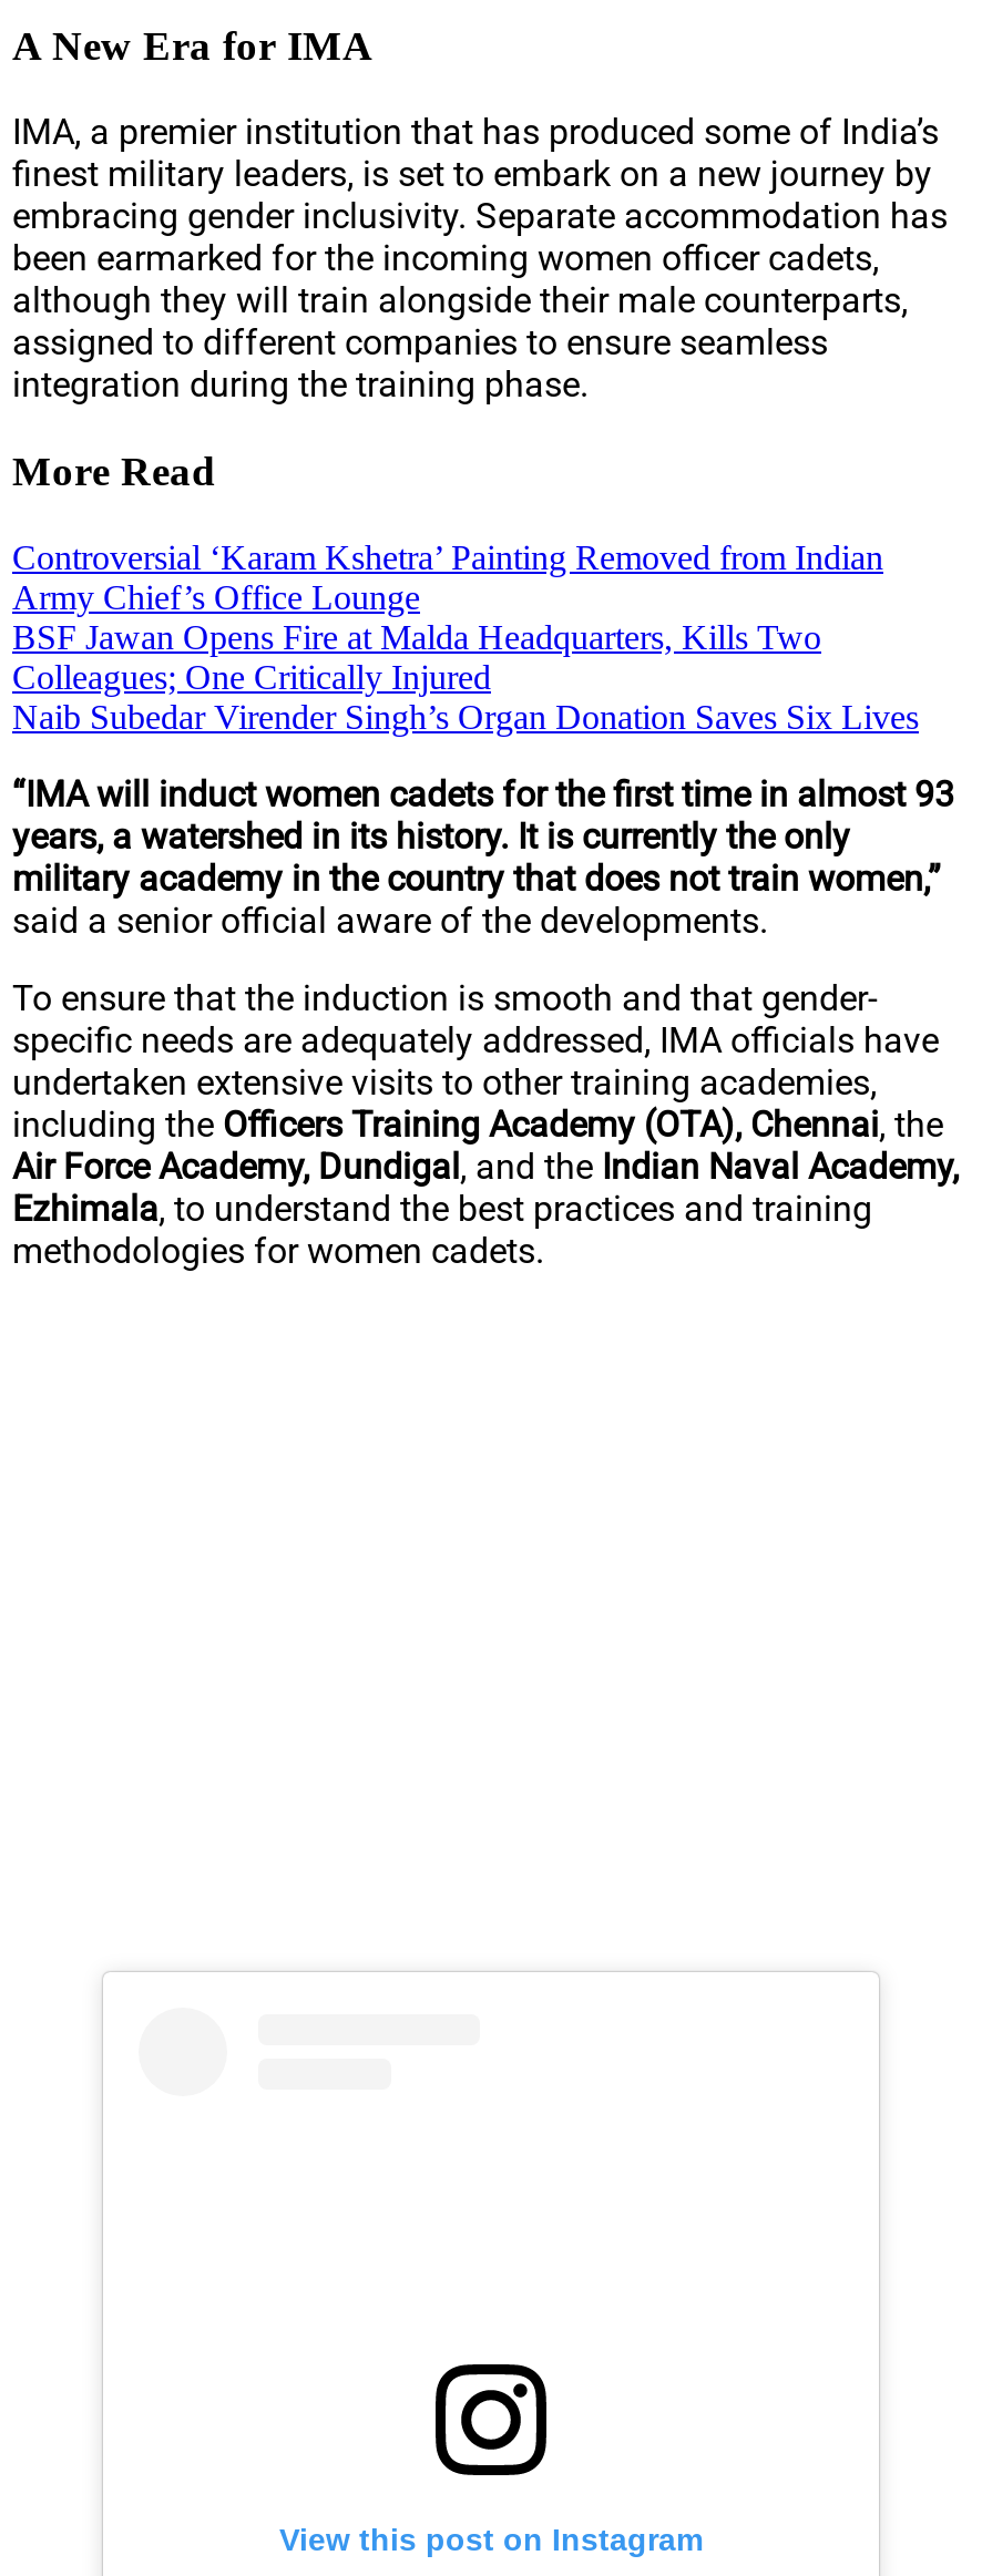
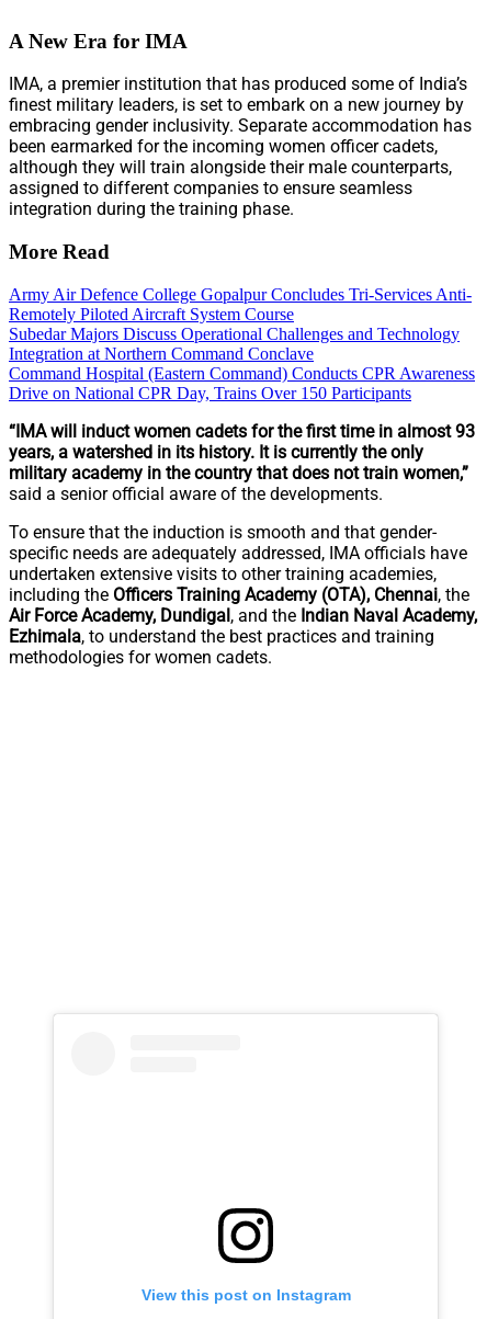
- Controversial ‘Karam Kshetra’ Painting Removed from Indian
- Army Chief’s Office Lounge
- BSF Jawan Opens Fire at Malda Headquarters, Kills Two
- Colleagues; One Critically Injured
- Naib Subedar Virender Singh’s Organ Donation Saves Six Lives
+ Army Air Defence College Gopalpur Concludes Tri-Services Anti-
+ Remotely Piloted Aircraft System Course
+ Subedar Majors Discuss Operational Challenges and Technology
+ Integration at Northern Command Conclave
+ Command Hospital (Eastern Command) Conducts CPR Awareness
+ Drive on National CPR Day, Trains Over 150 Participants
